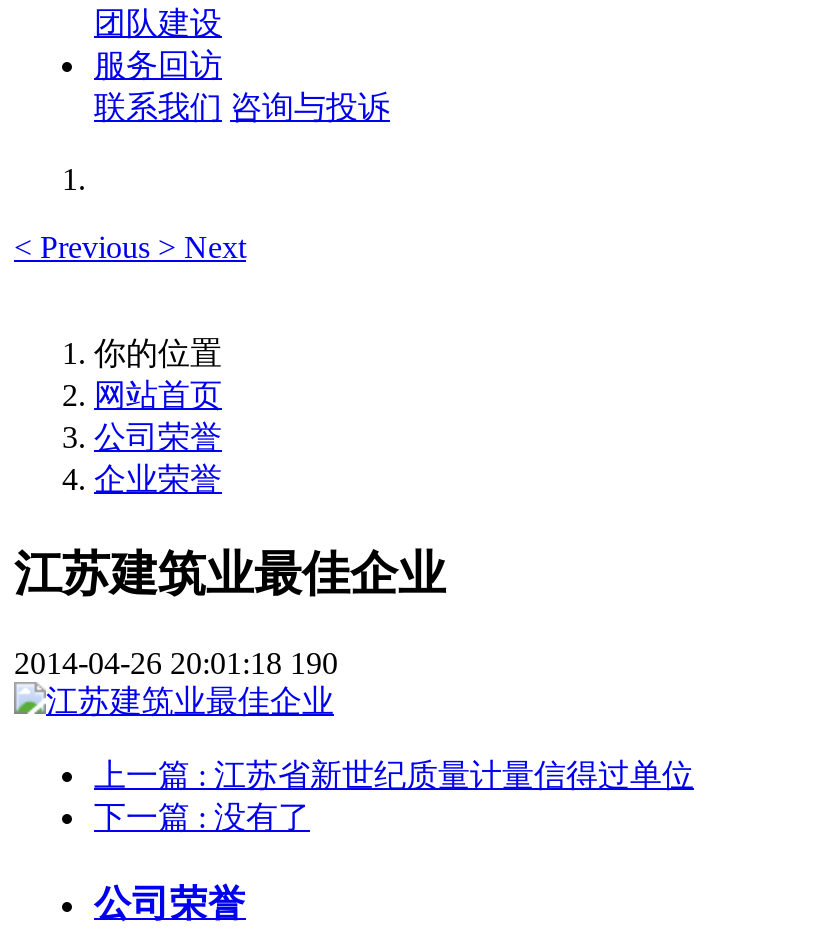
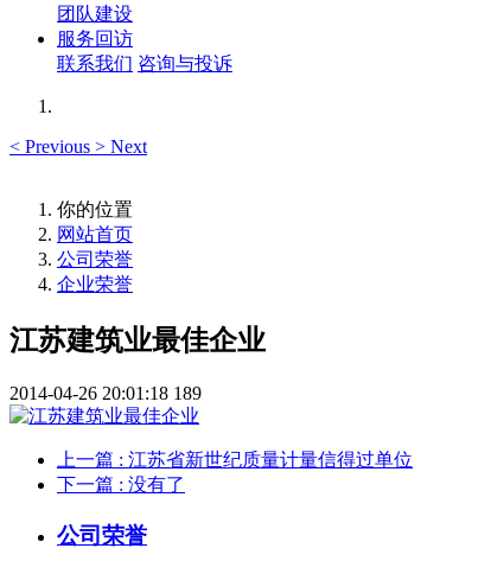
- 2014-04-26 20:01:18 190
+ 2014-04-26 20:01:18 189
